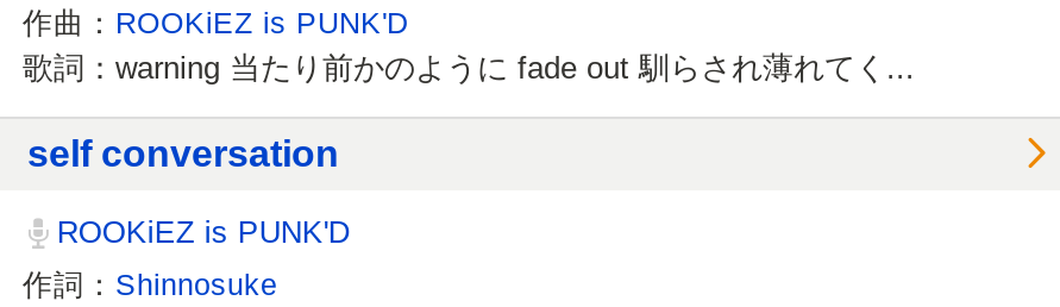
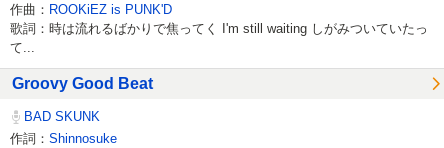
- 歌詞：warning 当たり前かのように fade out 馴らされ薄れてく...
+ 歌詞：時は流れるばかりで焦ってく I'm still waiting しがみついていたっ
+ て...

- self conversation
+ Groovy Good Beat

- ROOKiEZ is PUNK'D
+ BAD SKUNK
